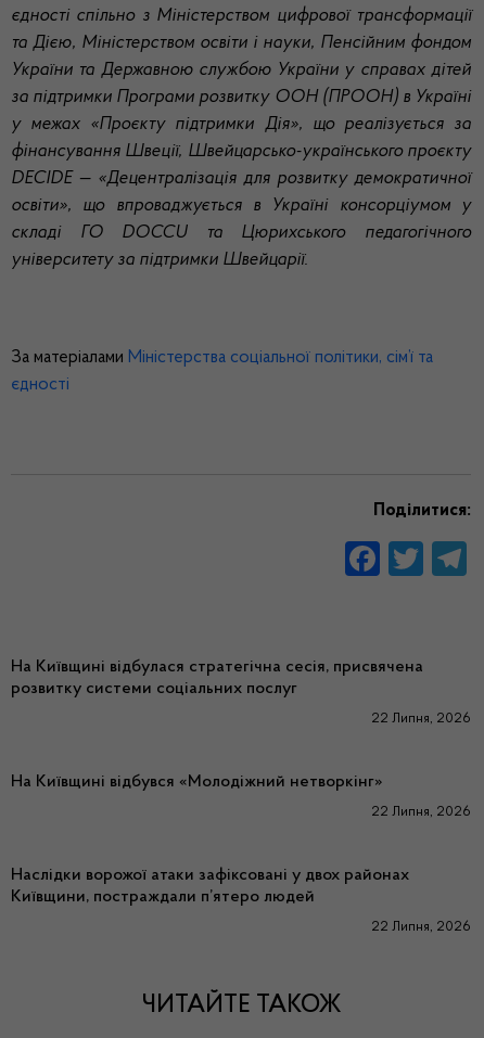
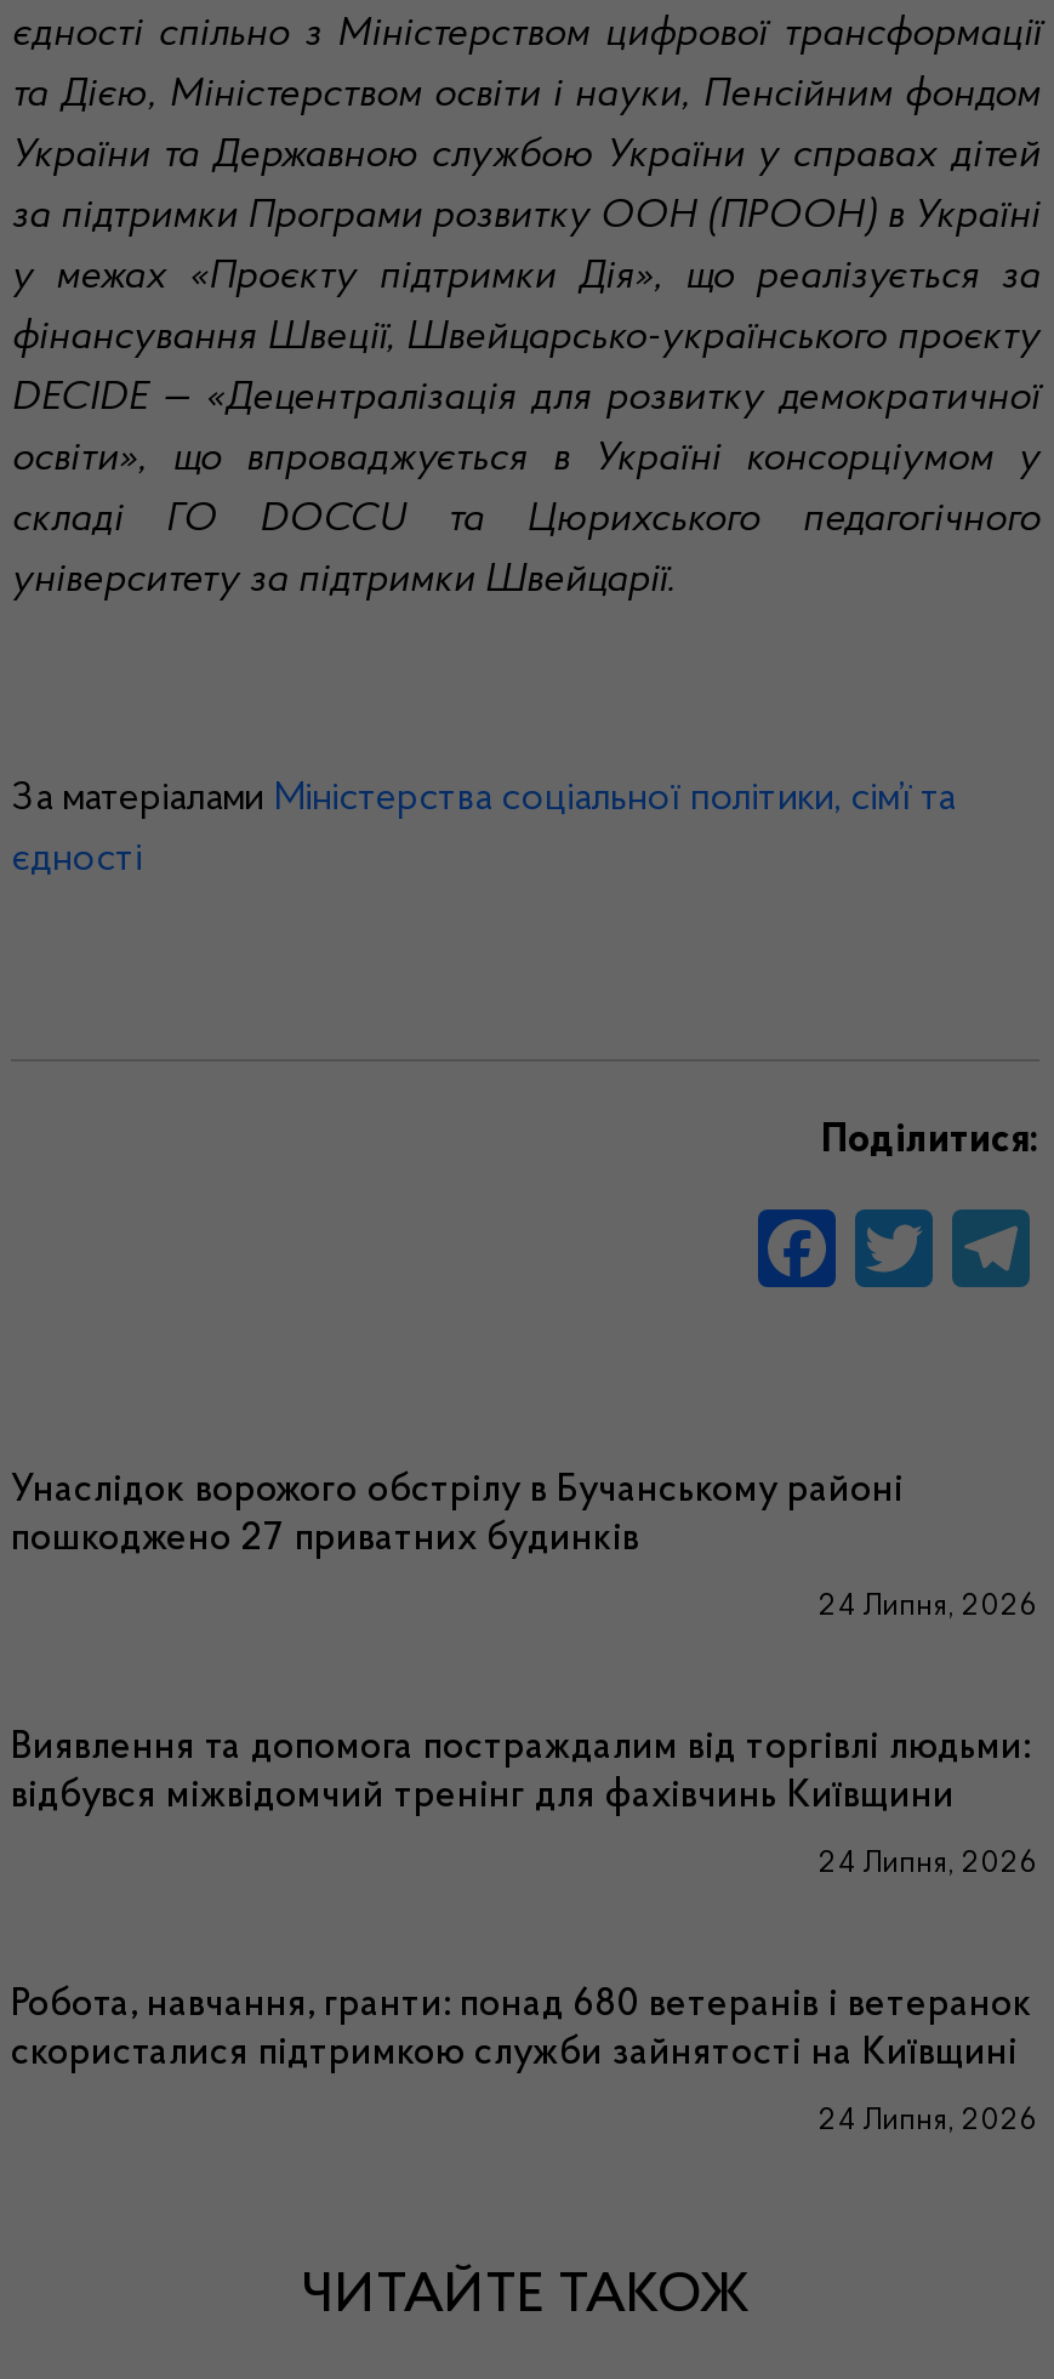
- На Київщині відбулася стратегічна сесія, присвячена
- розвитку системи соціальних послуг
+ Унаслідок ворожого обстрілу в Бучанському районі
+ пошкоджено 27 приватних будинків

- 22 Липня, 2026
+ 24 Липня, 2026

- На Київщині відбувся «Молодіжний нетворкінг»
+ Виявлення та допомога постраждалим від торгівлі людьми:
+ відбувся міжвідомчий тренінг для фахівчинь Київщини

- 22 Липня, 2026
+ 24 Липня, 2026

- Наслідки ворожої атаки зафіксовані у двох районах
- Київщини, постраждали п’ятеро людей
+ Робота, навчання, гранти: понад 680 ветеранів і ветеранок
+ скористалися підтримкою служби зайнятості на Київщині

- 22 Липня, 2026
+ 24 Липня, 2026
